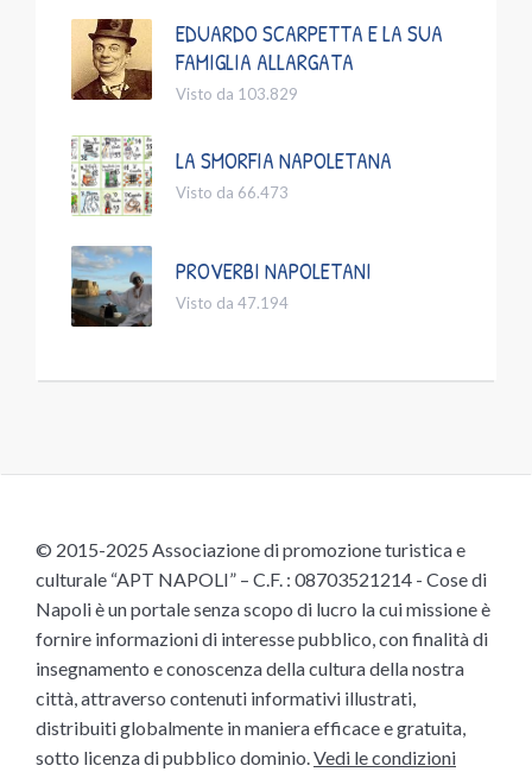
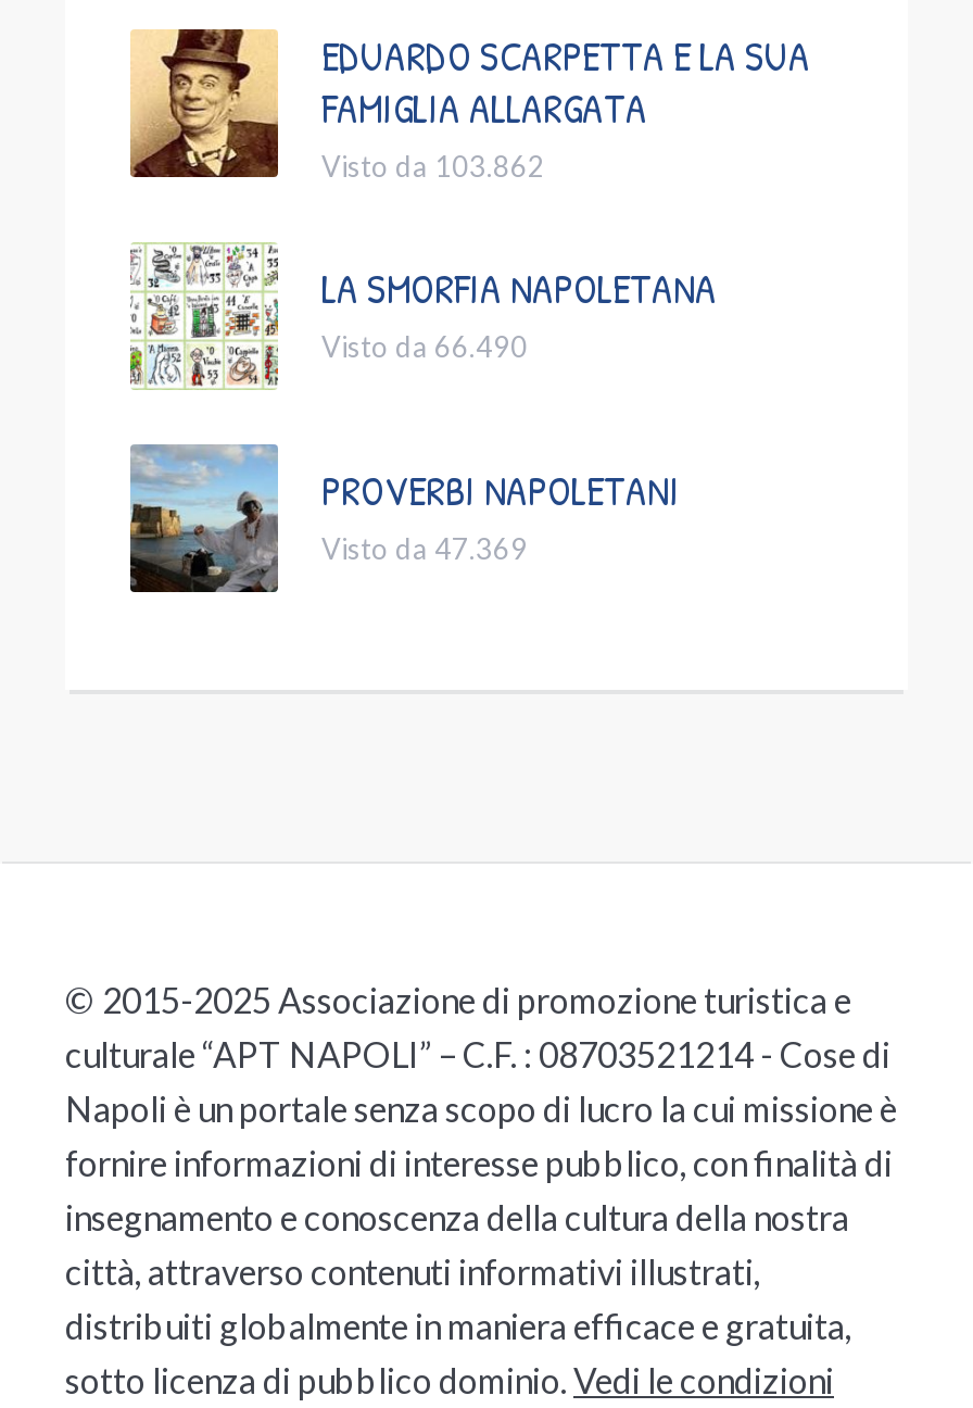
- Visto da 103.829
+ Visto da 103.862

- Visto da 66.473
+ Visto da 66.490

- Visto da 47.194
+ Visto da 47.369
